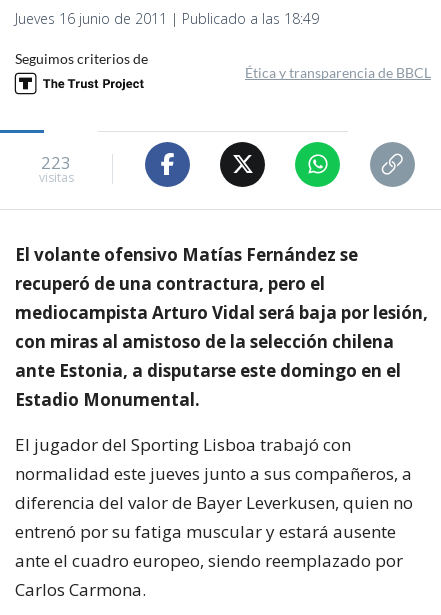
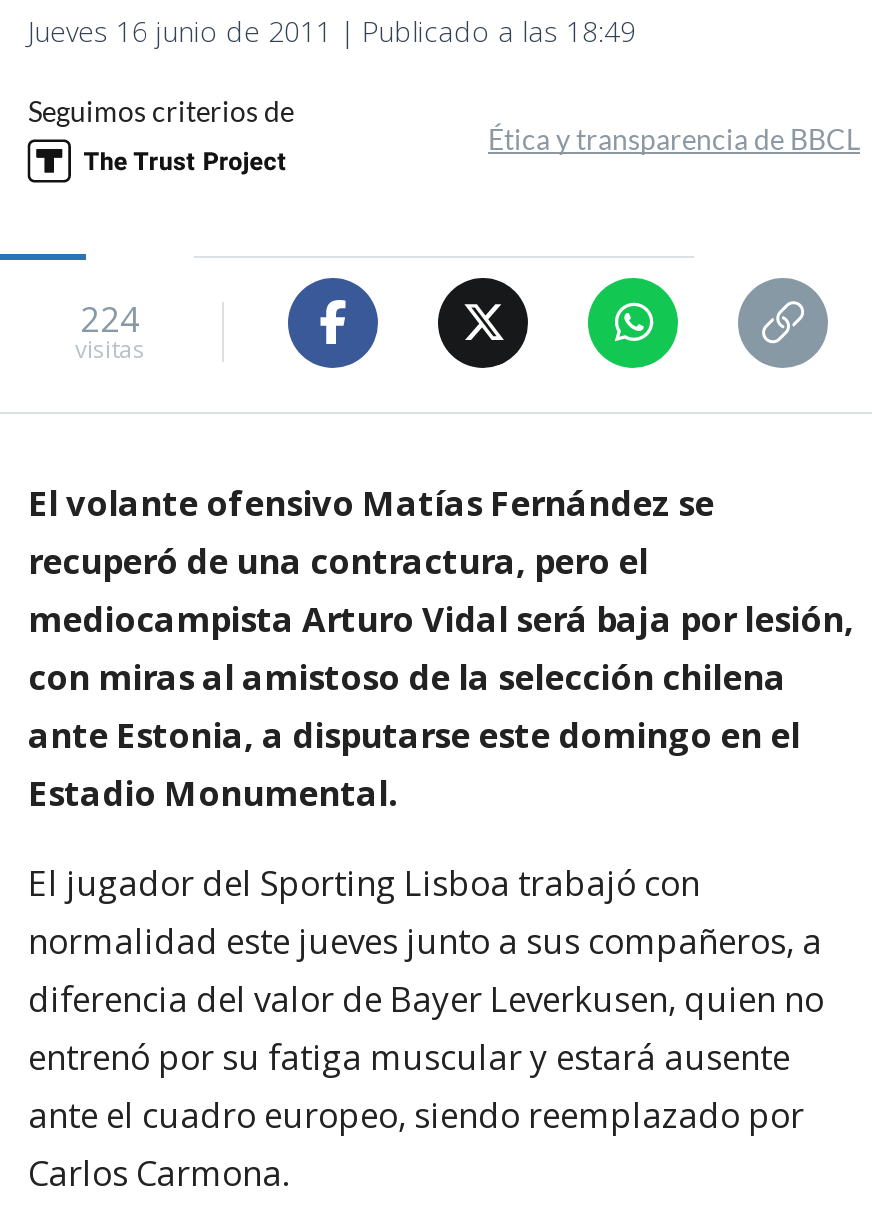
- 223
+ 224
